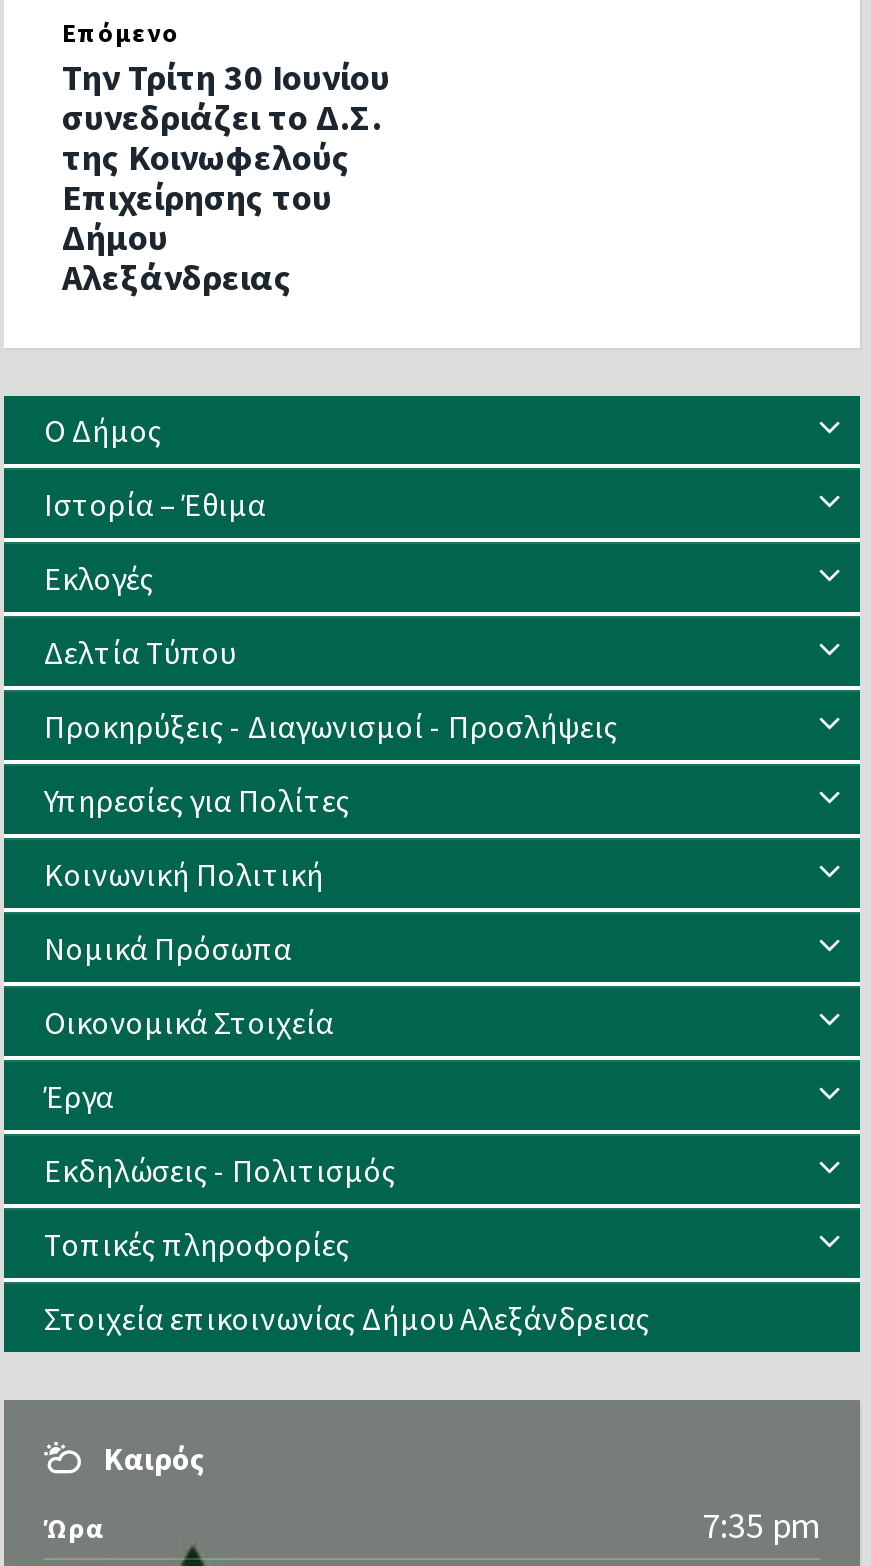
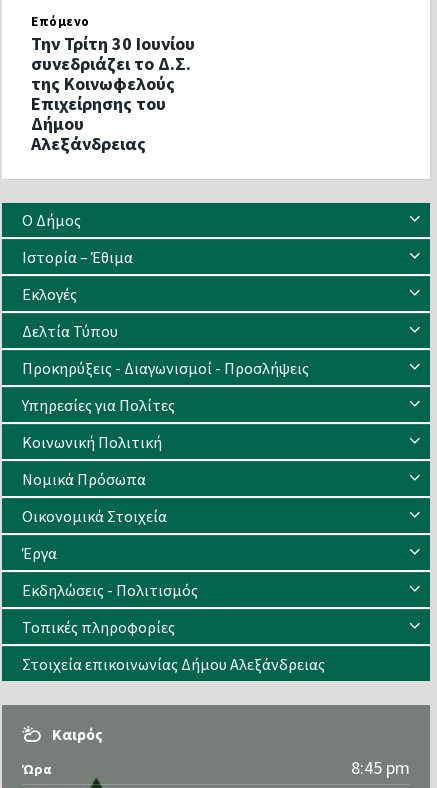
- 7:35 pm
+ 8:45 pm
